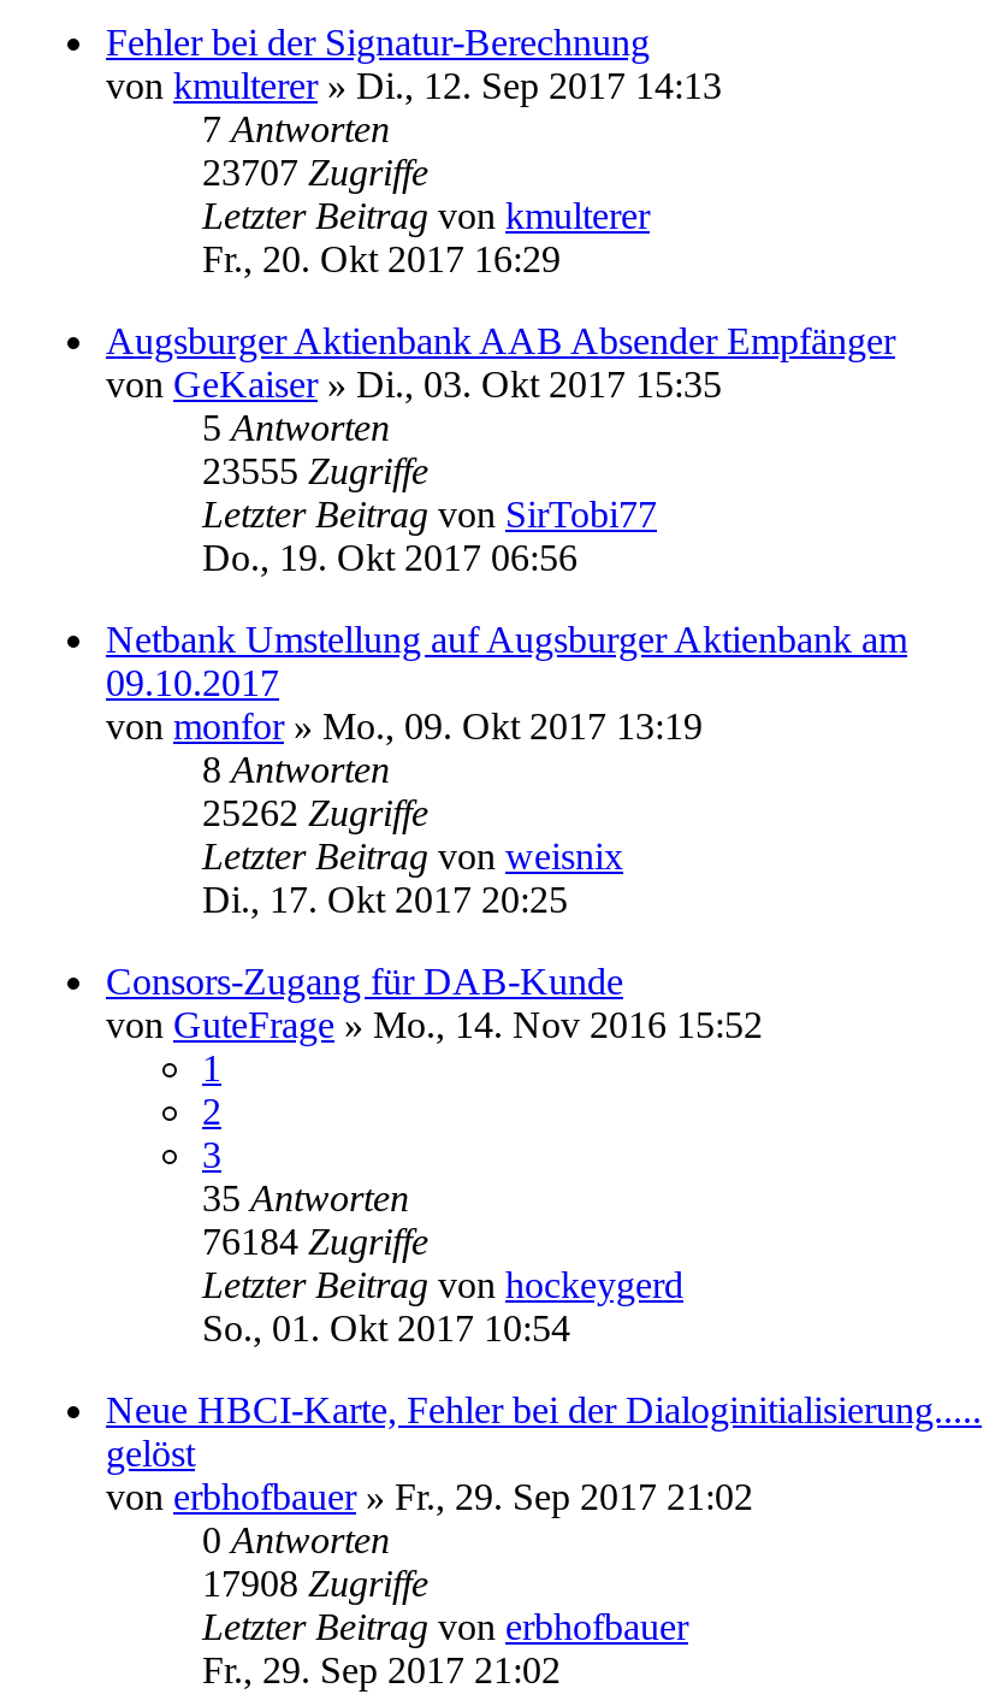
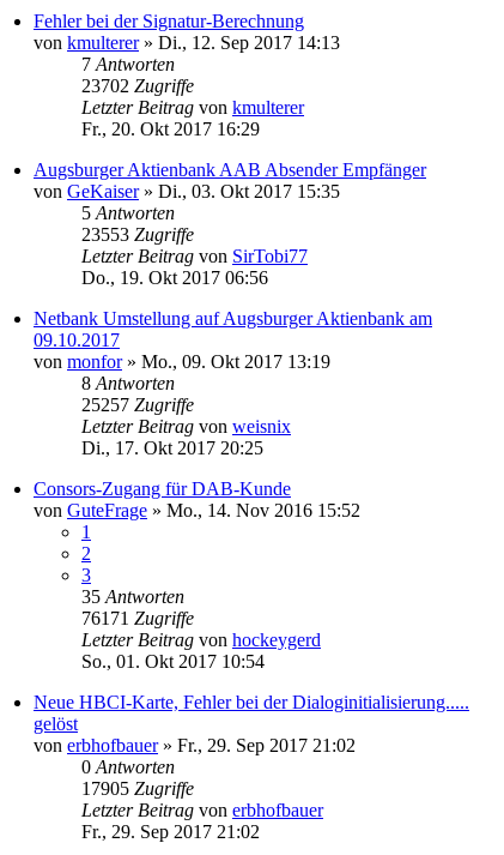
- 23707 Zugriffe
+ 23702 Zugriffe

- 23555 Zugriffe
+ 23553 Zugriffe

- 25262 Zugriffe
+ 25257 Zugriffe

- 76184 Zugriffe
+ 76171 Zugriffe

- 17908 Zugriffe
+ 17905 Zugriffe
